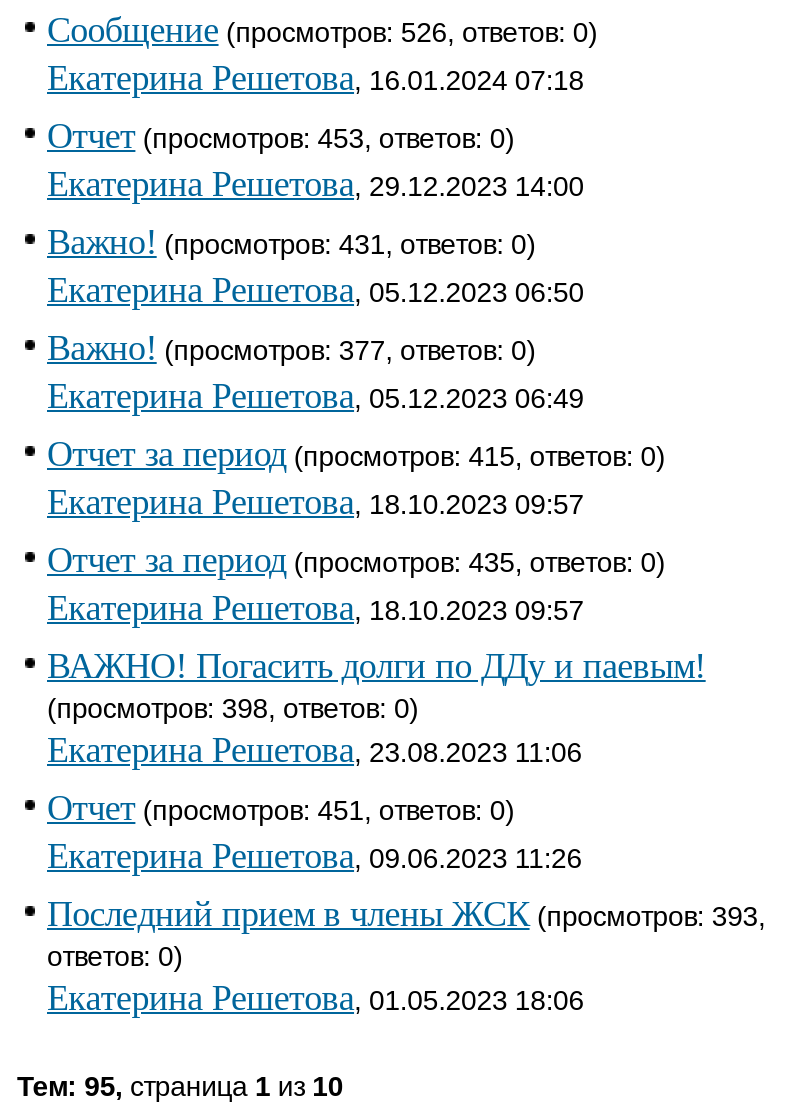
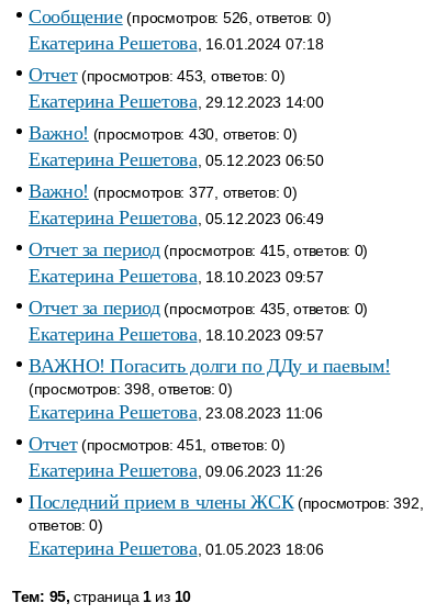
- Важно! (просмотров: 431, ответов: 0)
+ Важно! (просмотров: 430, ответов: 0)

- Последний прием в члены ЖСК (просмотров: 393,
+ Последний прием в члены ЖСК (просмотров: 392,
